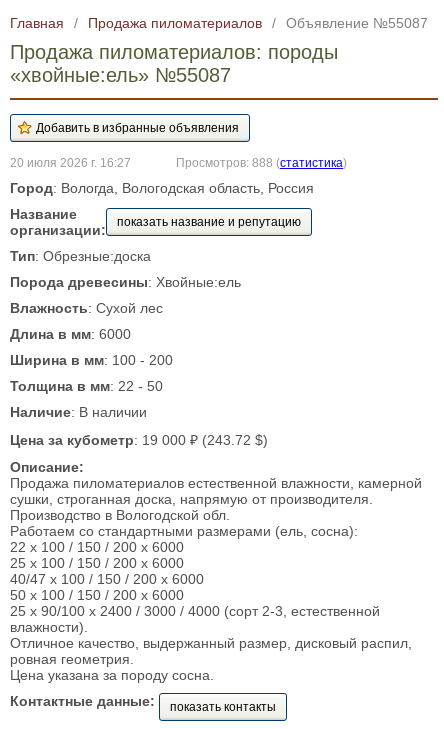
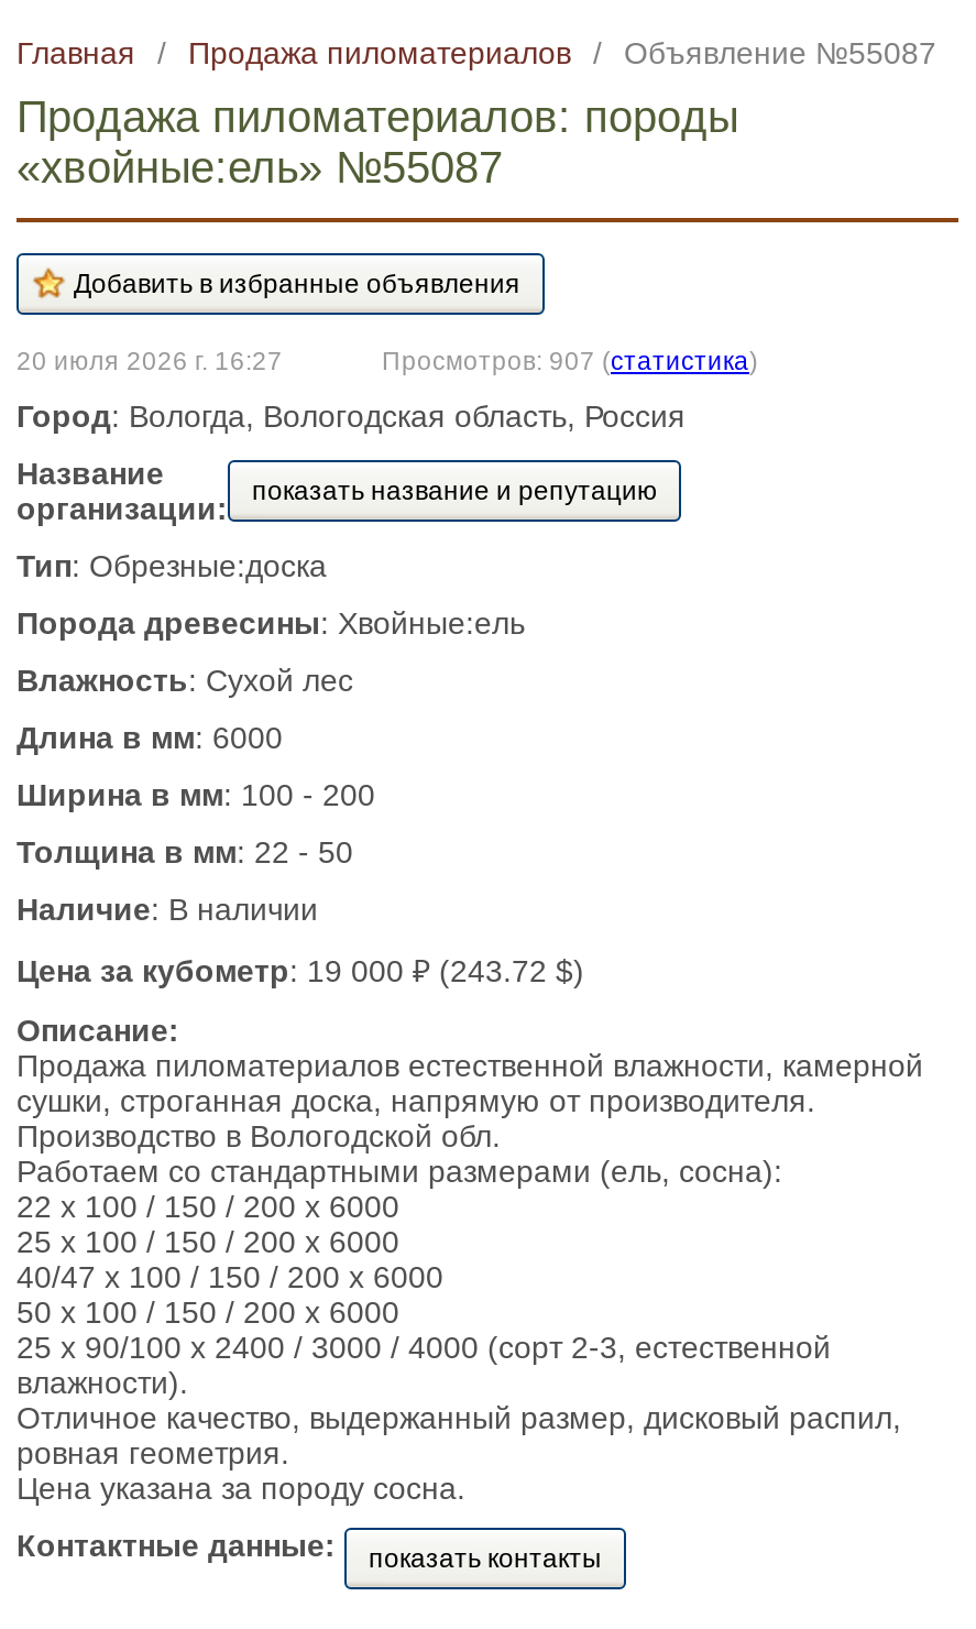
- Просмотров: 888 (статистика)
+ Просмотров: 907 (статистика)
